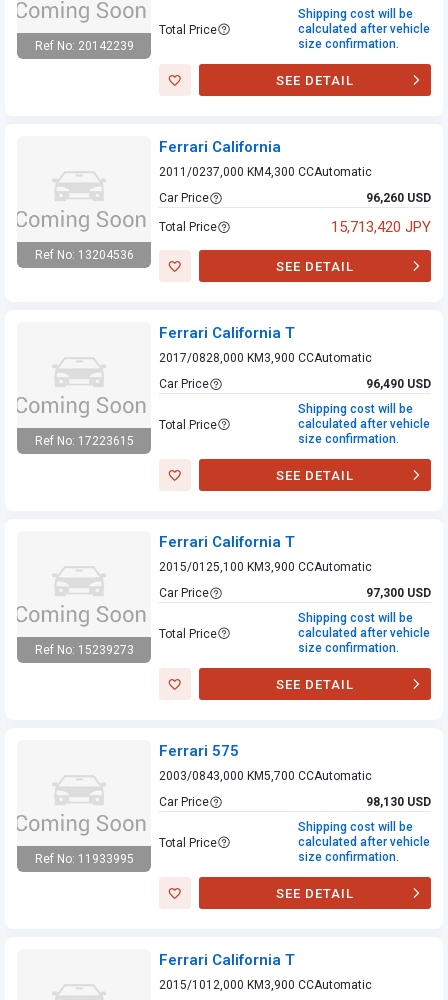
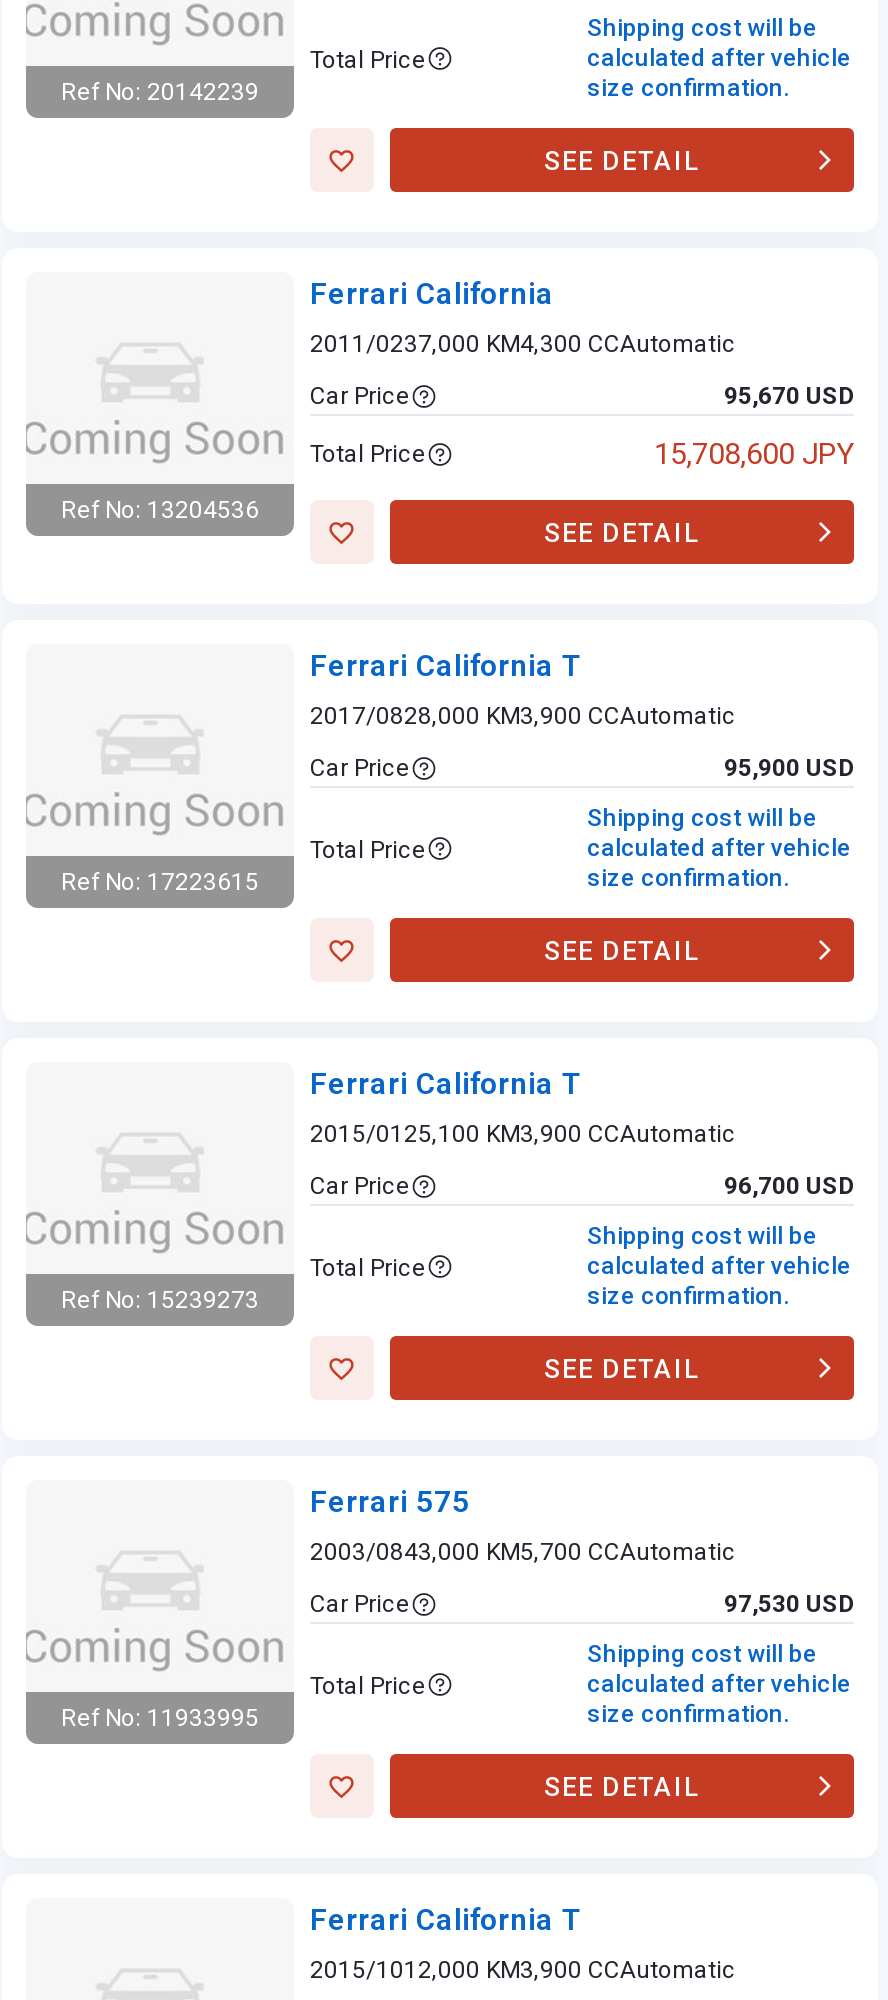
- 96,260 USD
+ 95,670 USD

- 15,713,420 JPY
+ 15,708,600 JPY

- 96,490 USD
+ 95,900 USD

- 97,300 USD
+ 96,700 USD

- 98,130 USD
+ 97,530 USD
